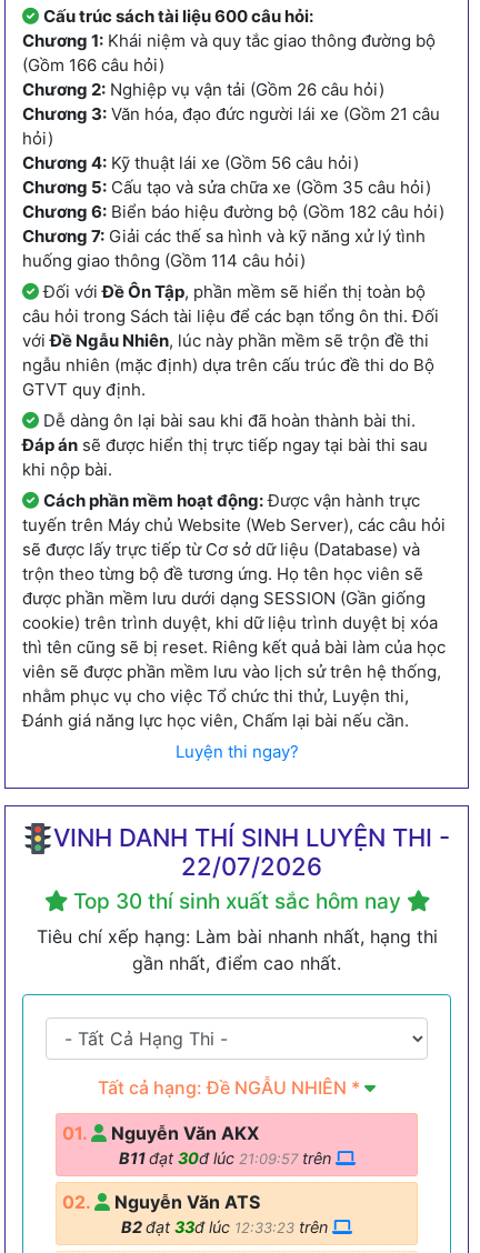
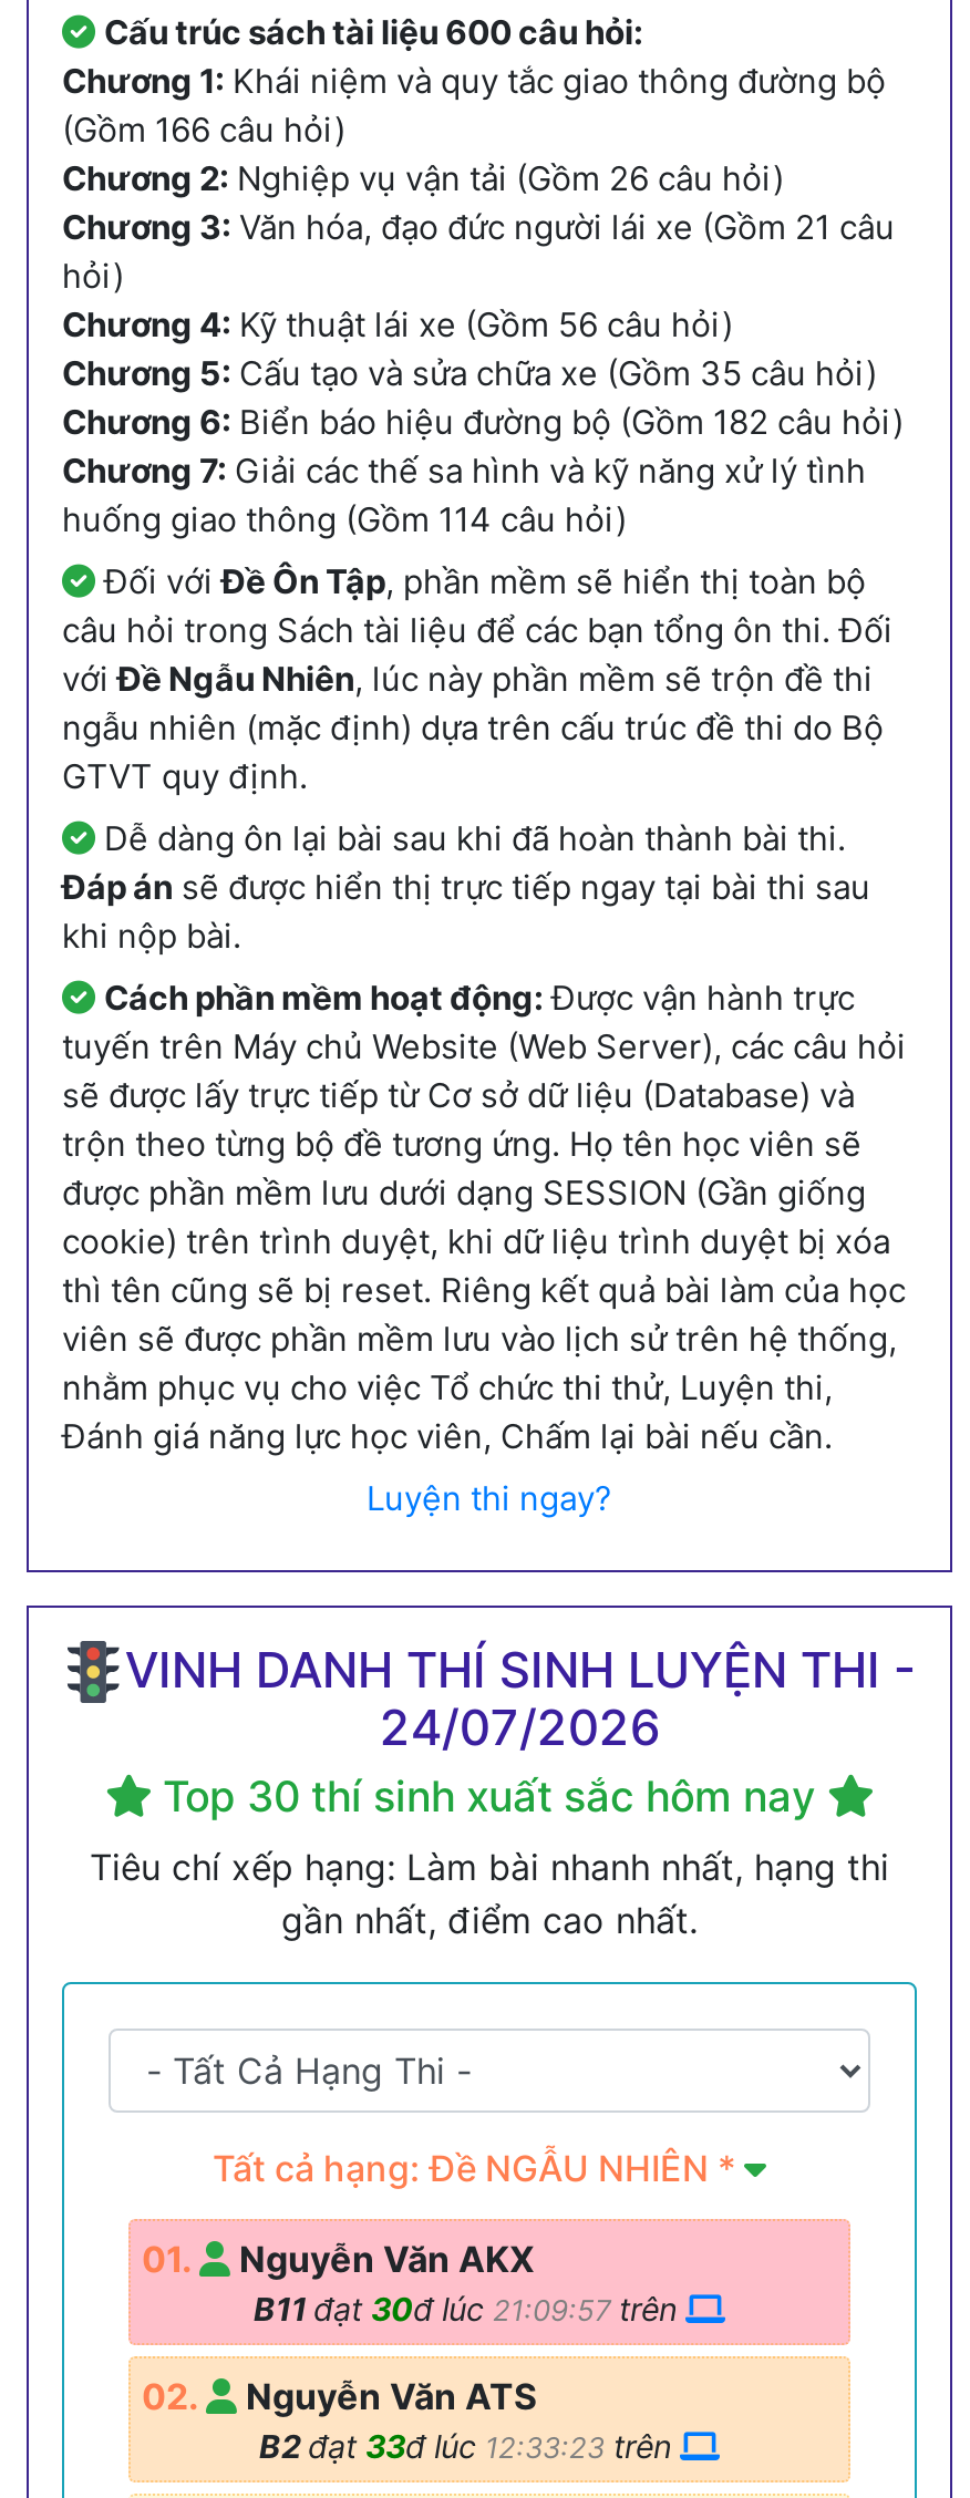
- 22/07/2026
+ 24/07/2026
